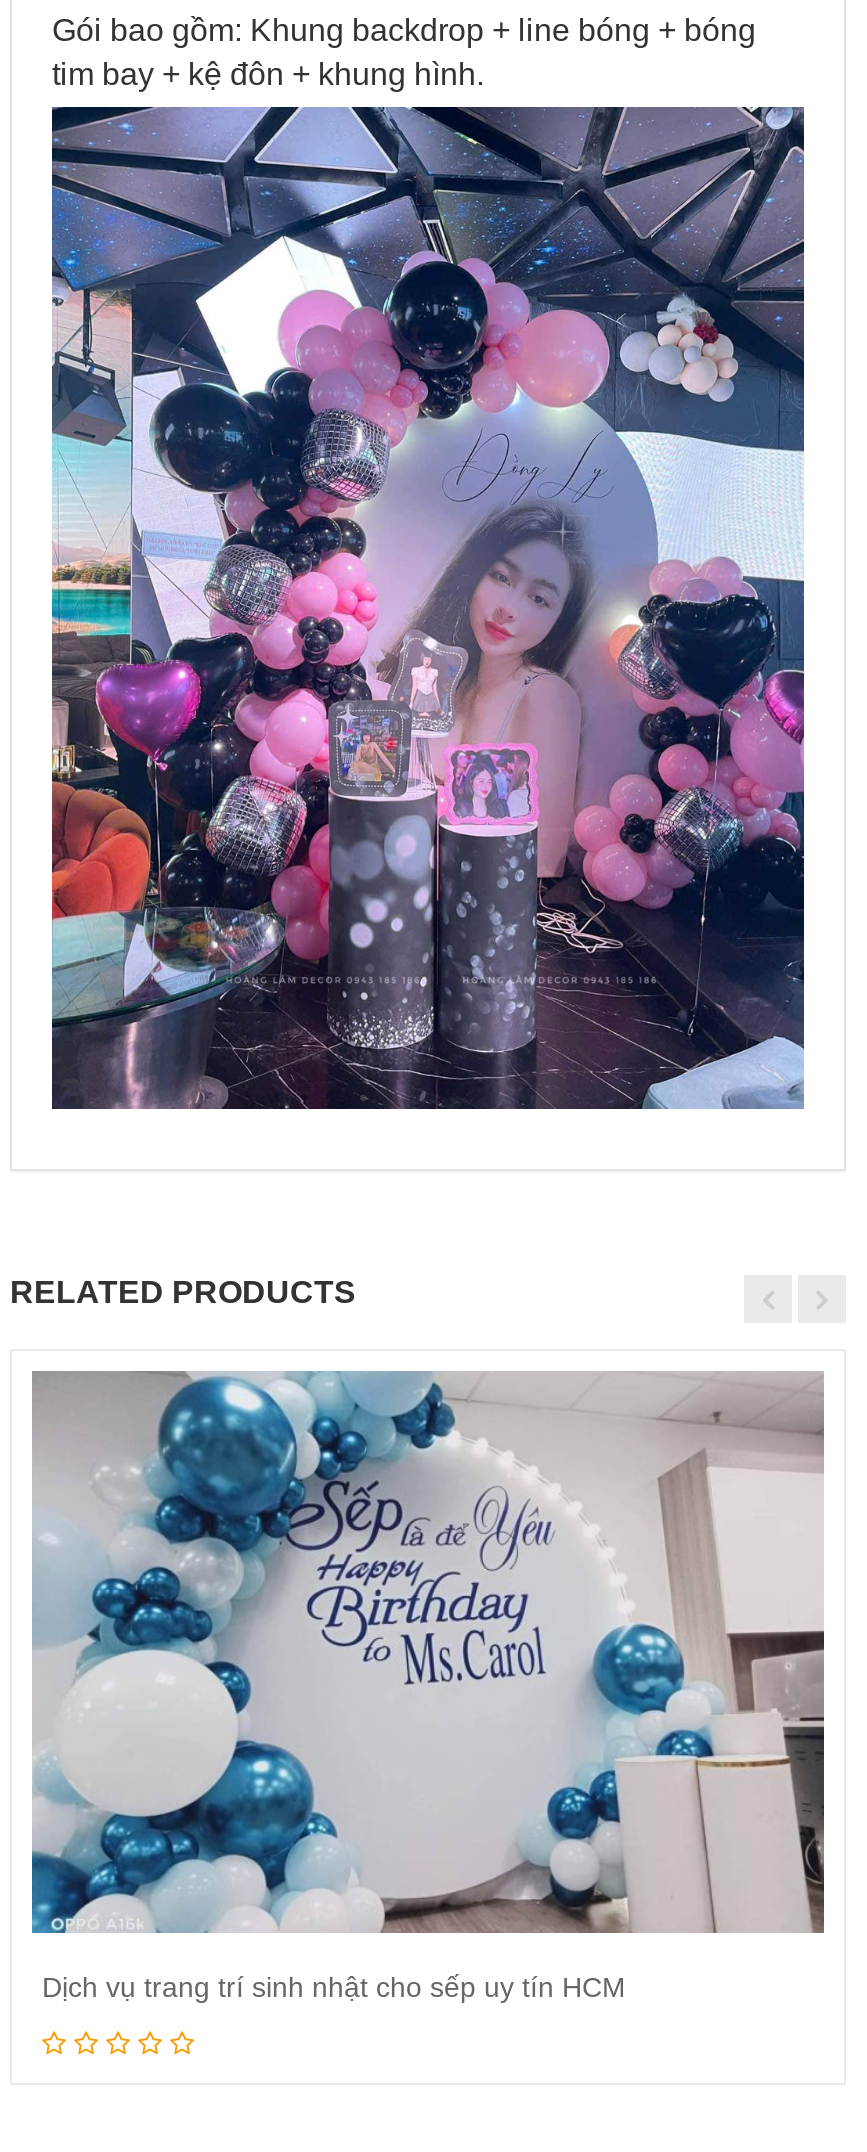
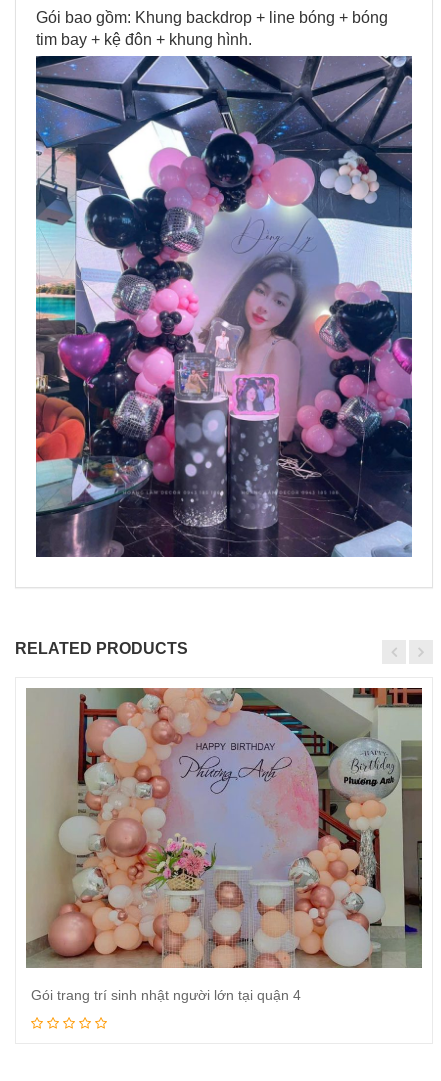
- [image]
- Dịch vụ trang trí sinh nhật cho sếp uy tín HCM
+ [image]
+ Gói trang trí sinh nhật người lớn tại quận 4
